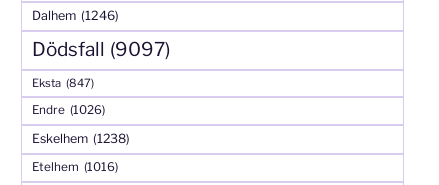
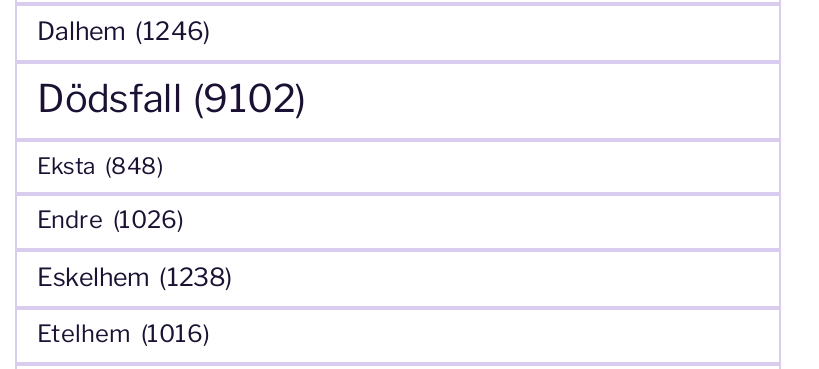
- Dödsfall (9097)
+ Dödsfall (9102)

- Eksta (847)
+ Eksta (848)
